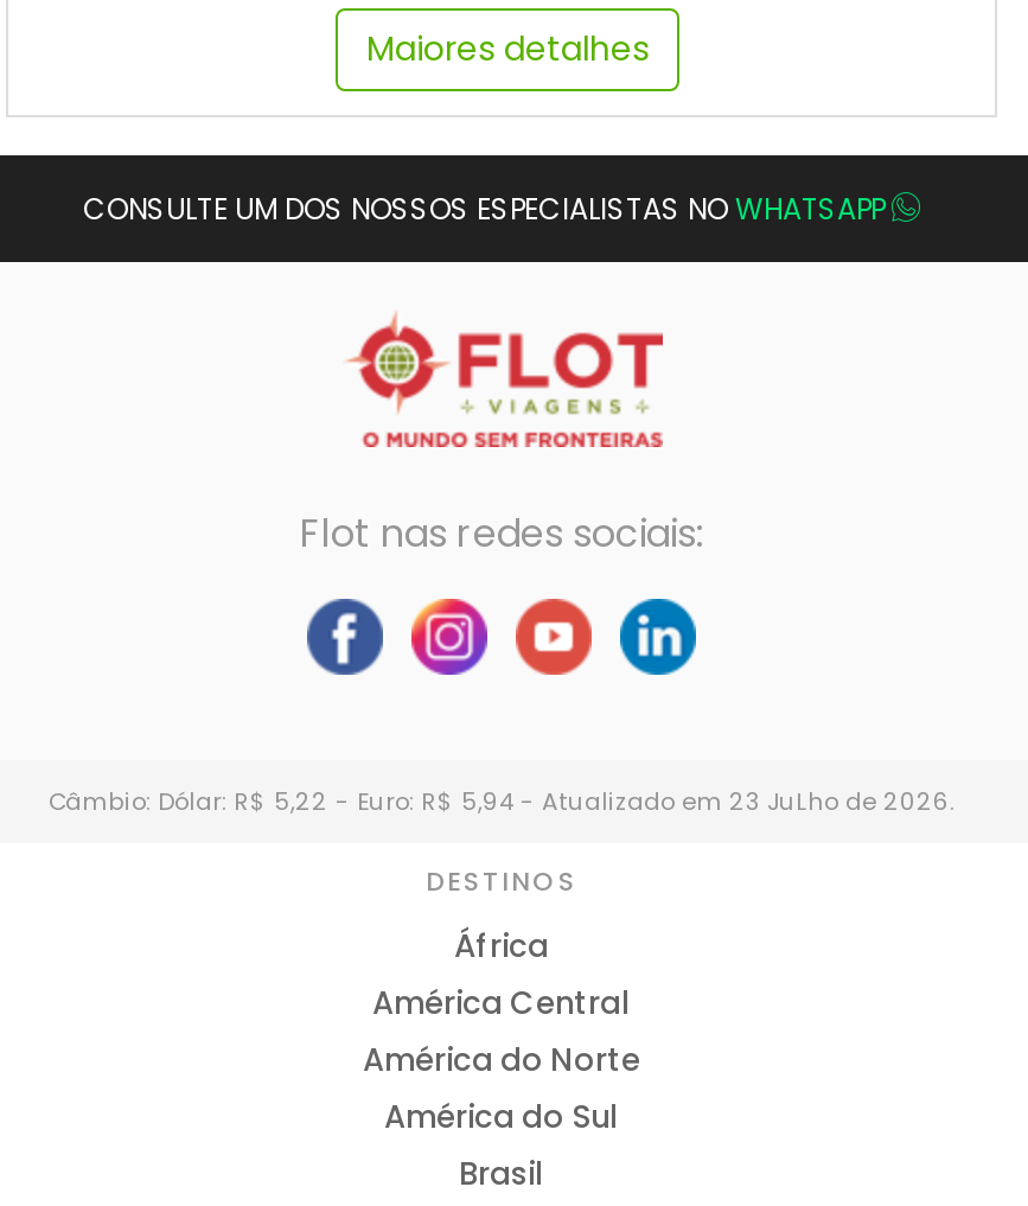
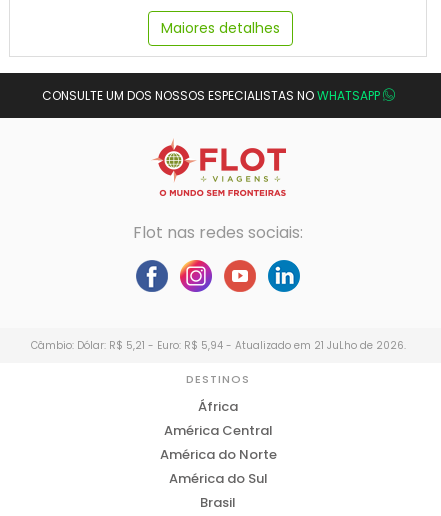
- Câmbio: Dólar: R$ 5,22 - Euro: R$ 5,94 - Atualizado em 23 JuLho de 2026.
+ Câmbio: Dólar: R$ 5,21 - Euro: R$ 5,94 - Atualizado em 21 JuLho de 2026.
